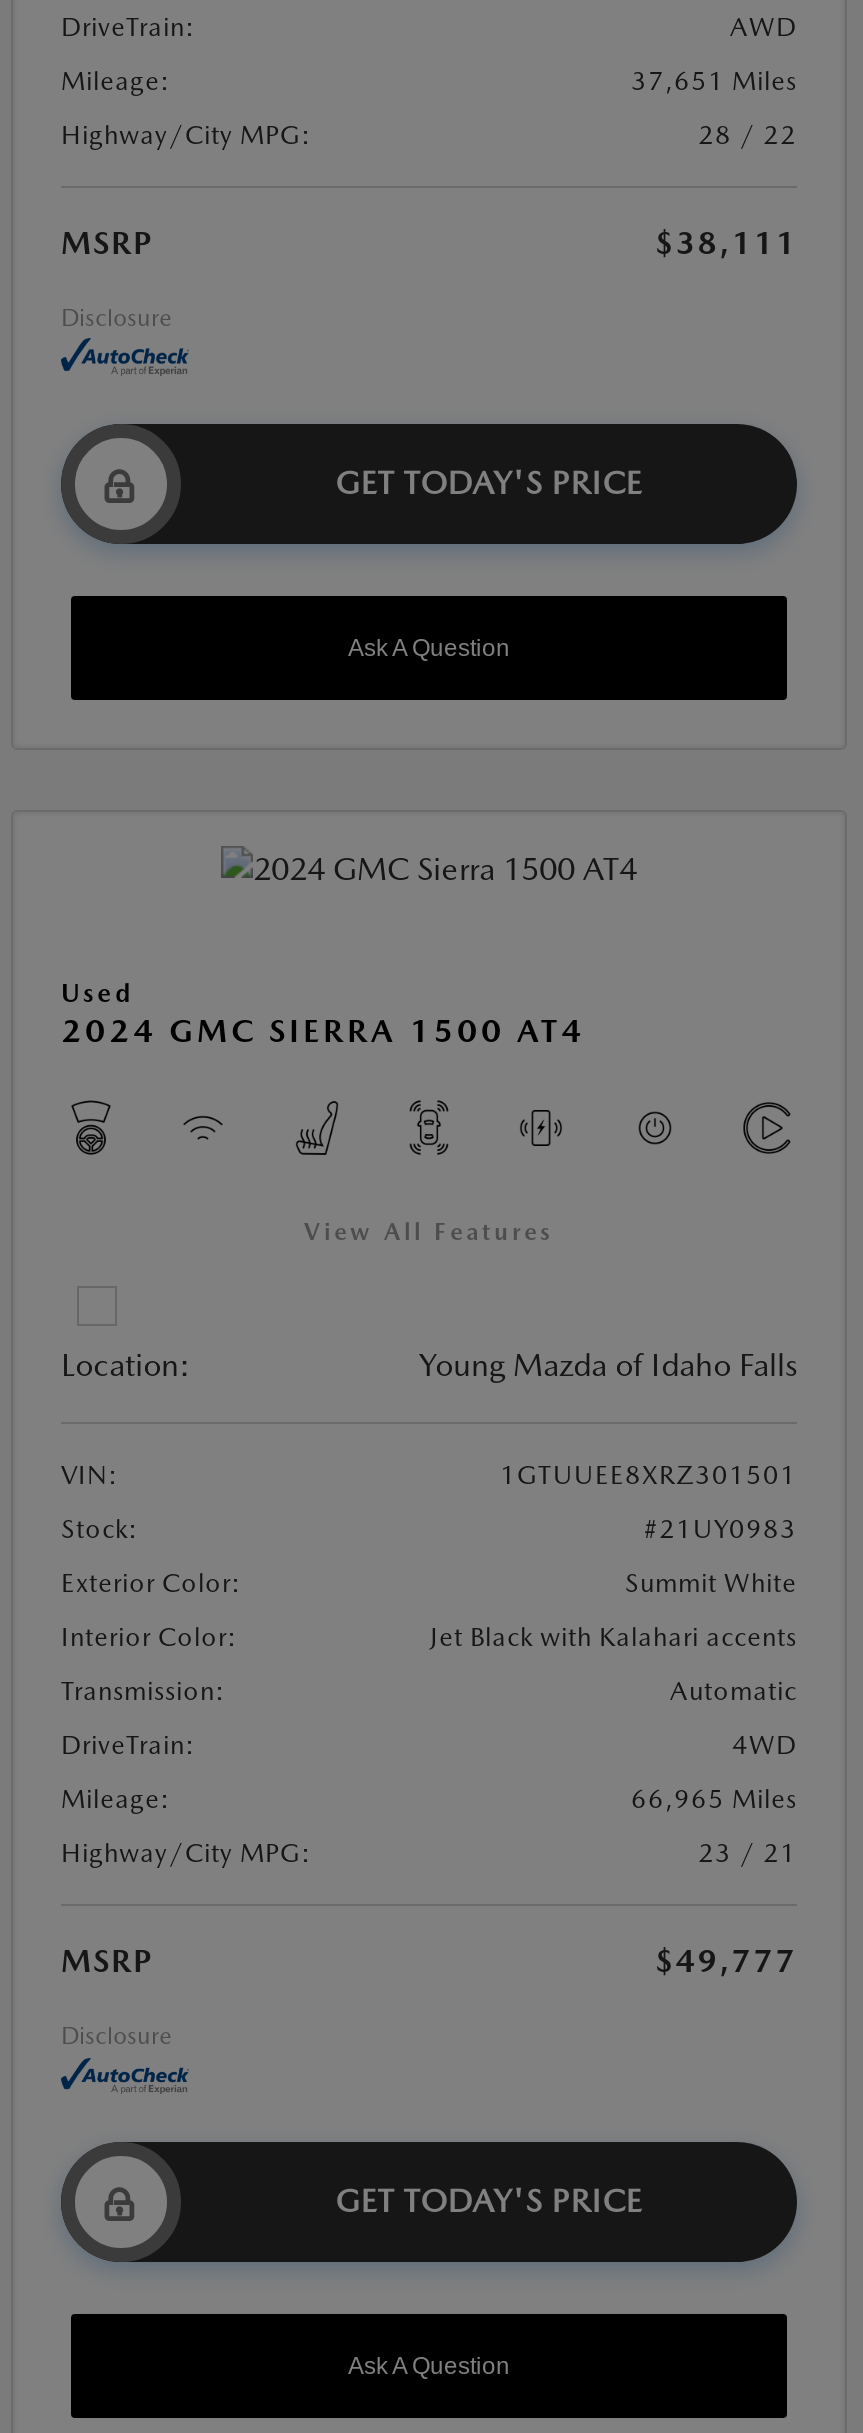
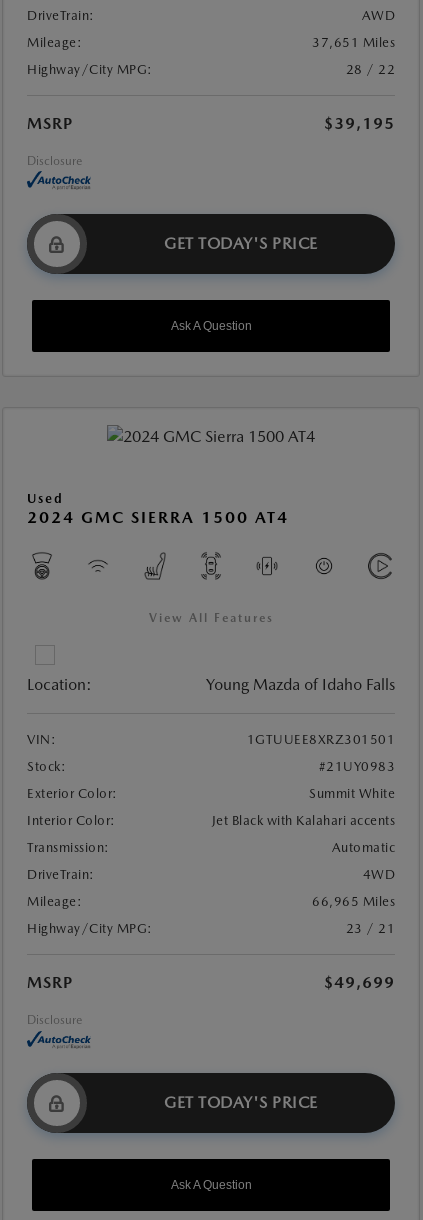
- $38,111
+ $39,195

- $49,777
+ $49,699
